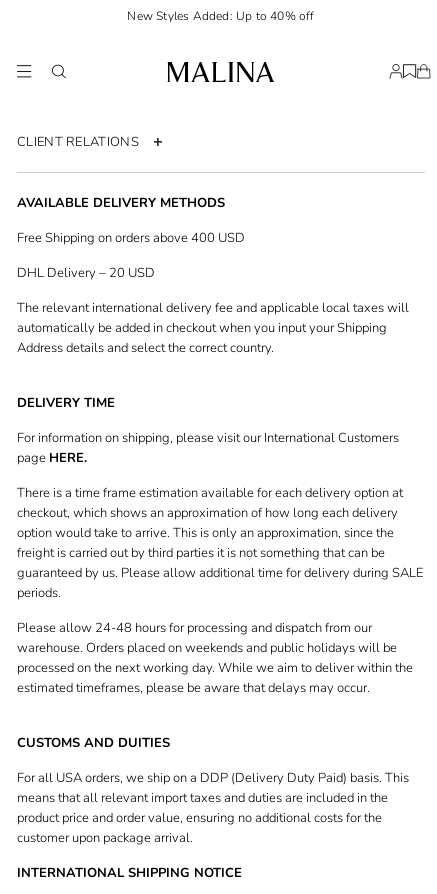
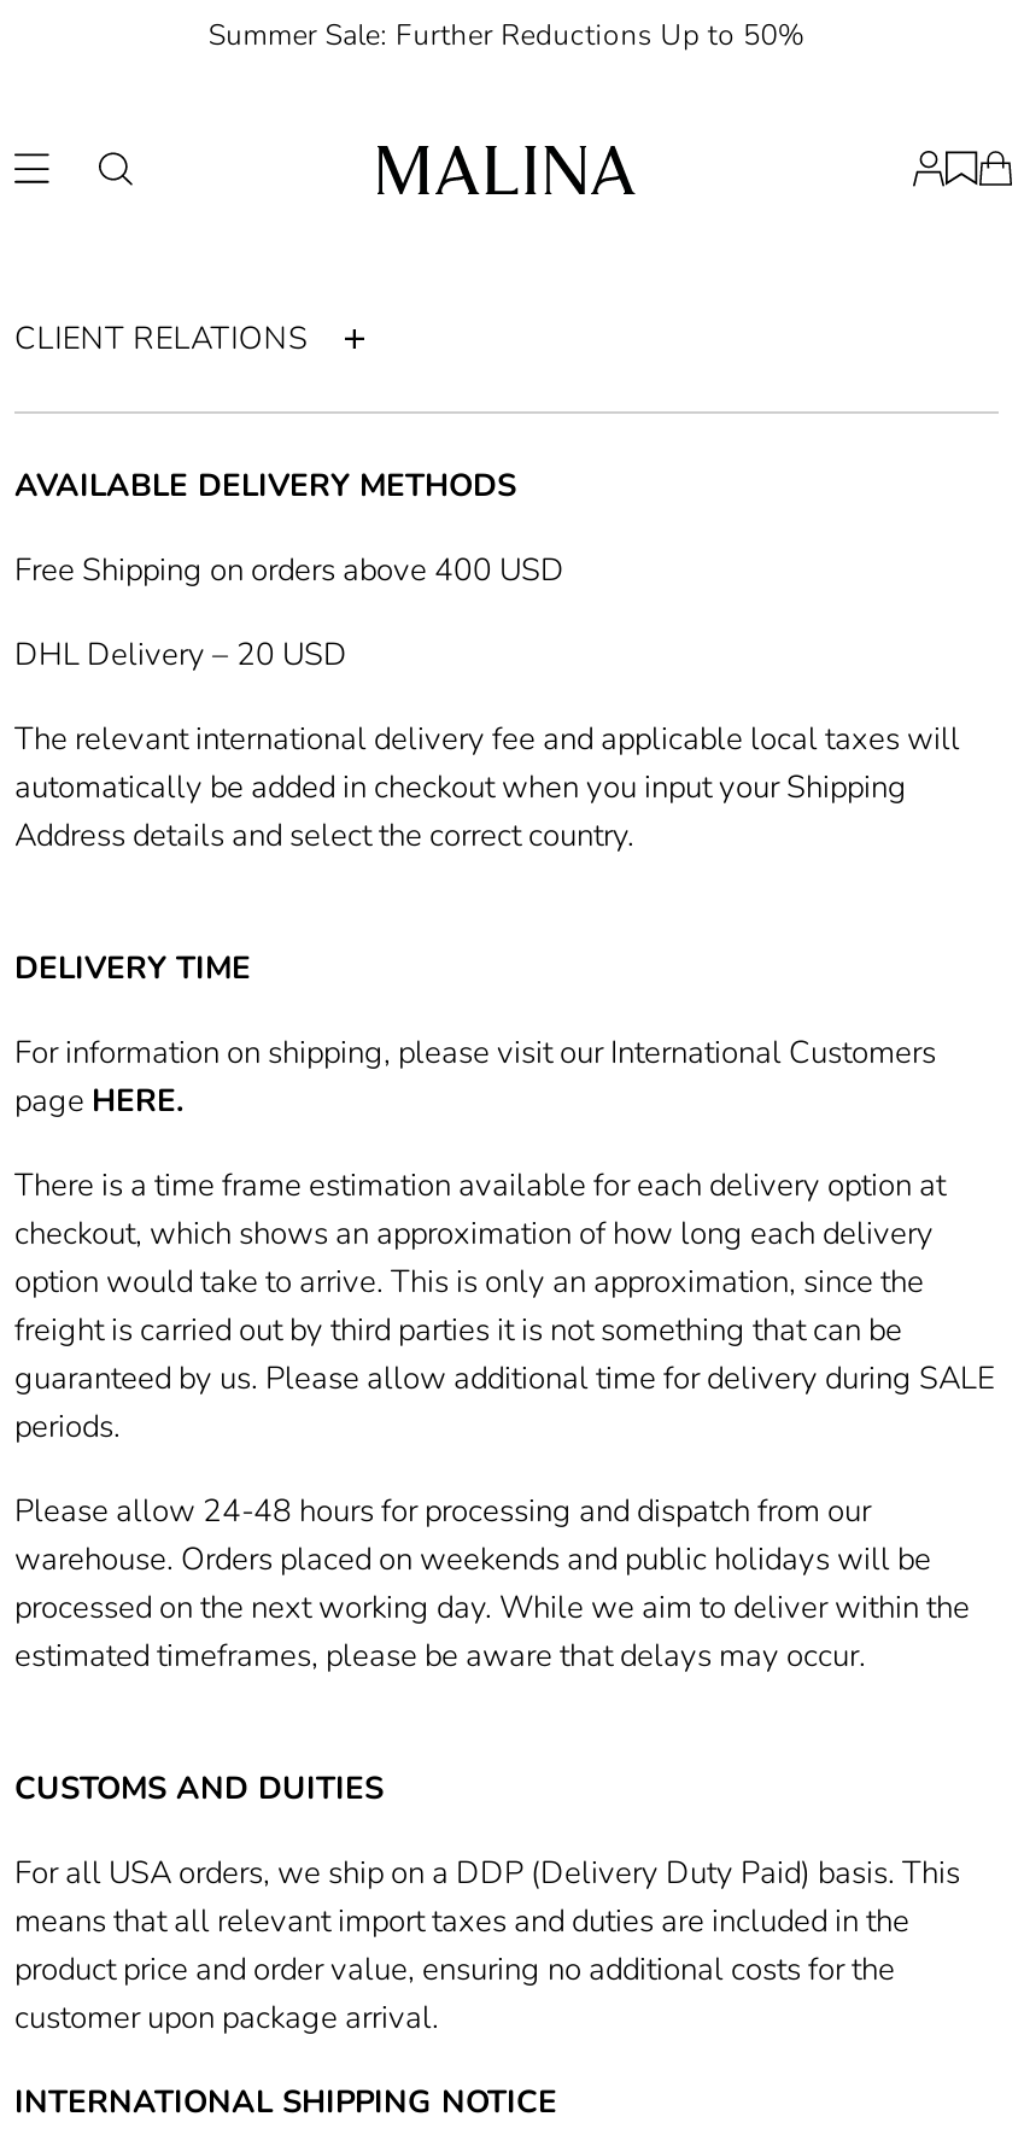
- New Styles Added: Up to 40% off
+ Summer Sale: Further Reductions Up to 50%
